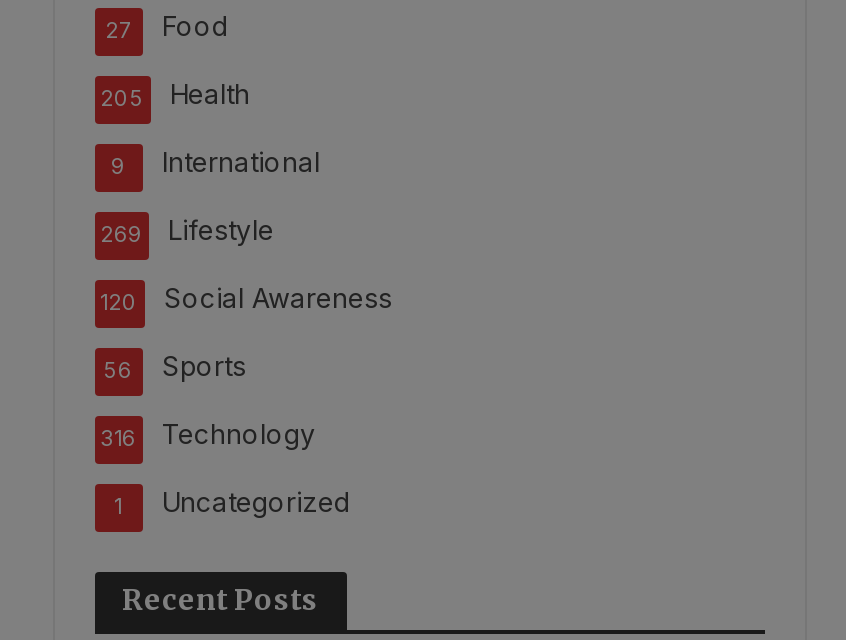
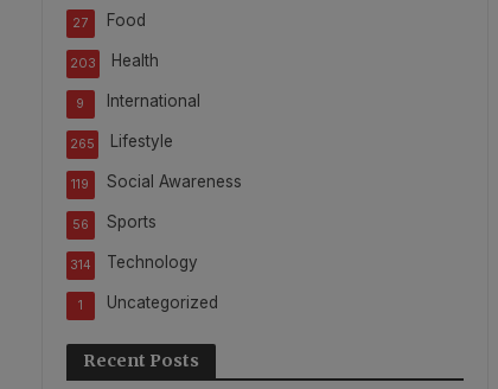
- 205 Health
+ 203 Health

- 269 Lifestyle
+ 265 Lifestyle

- 120 Social Awareness
+ 119 Social Awareness

- 316 Technology
+ 314 Technology
